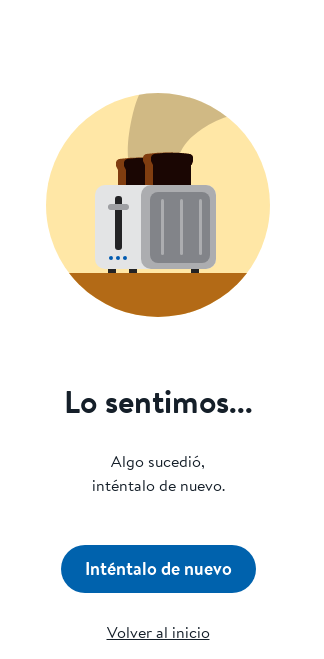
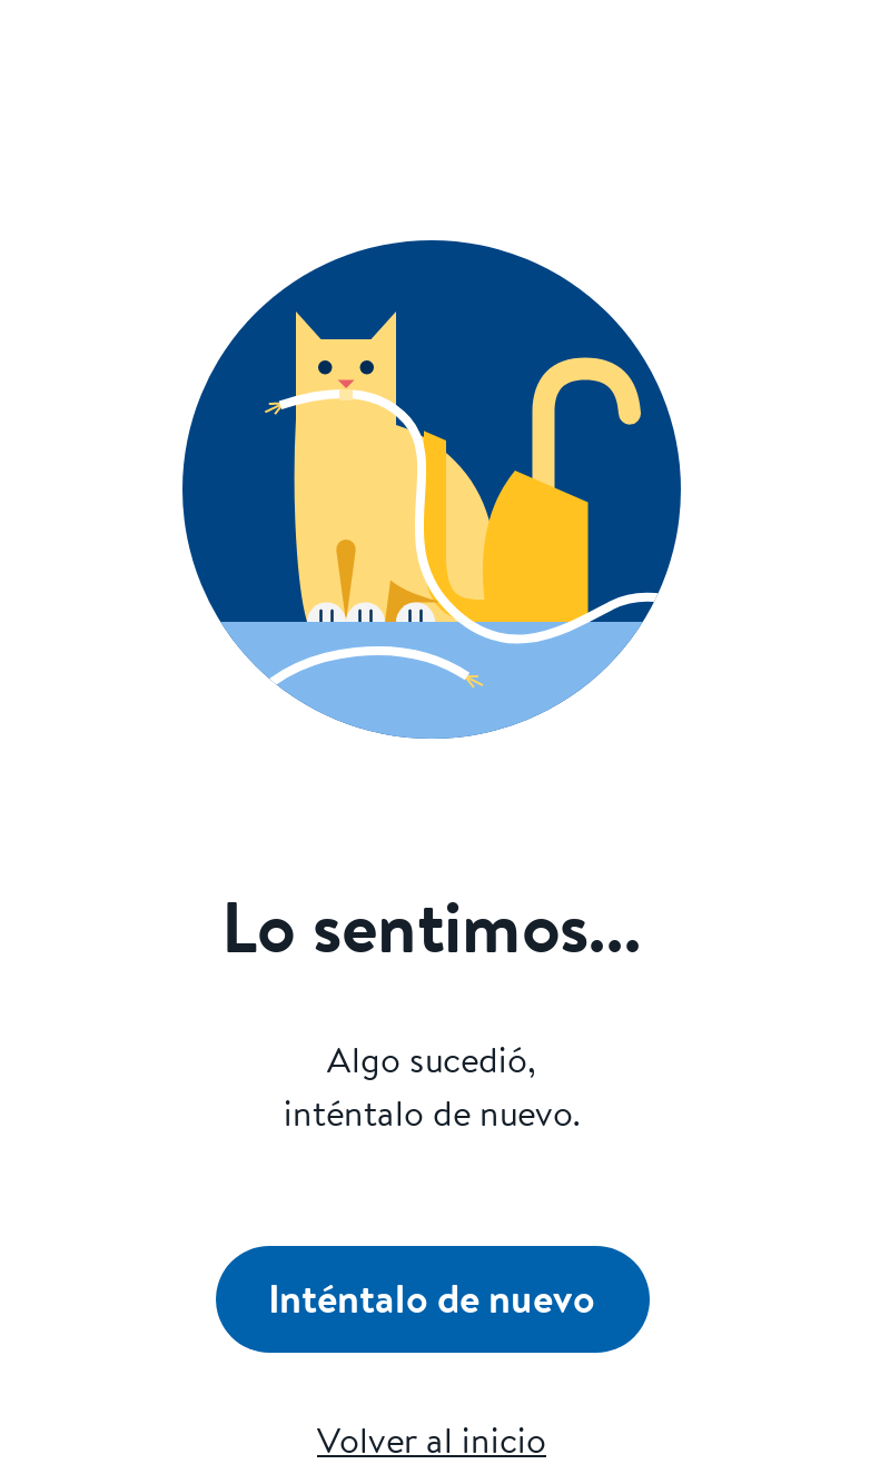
- [image]
+ [image]
